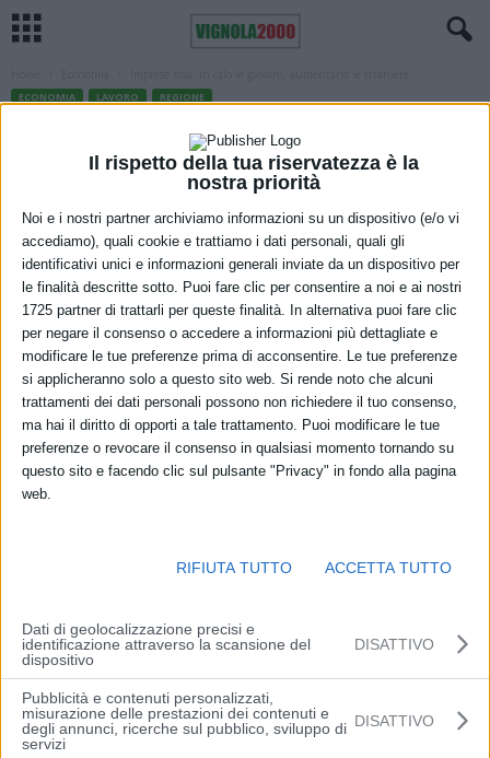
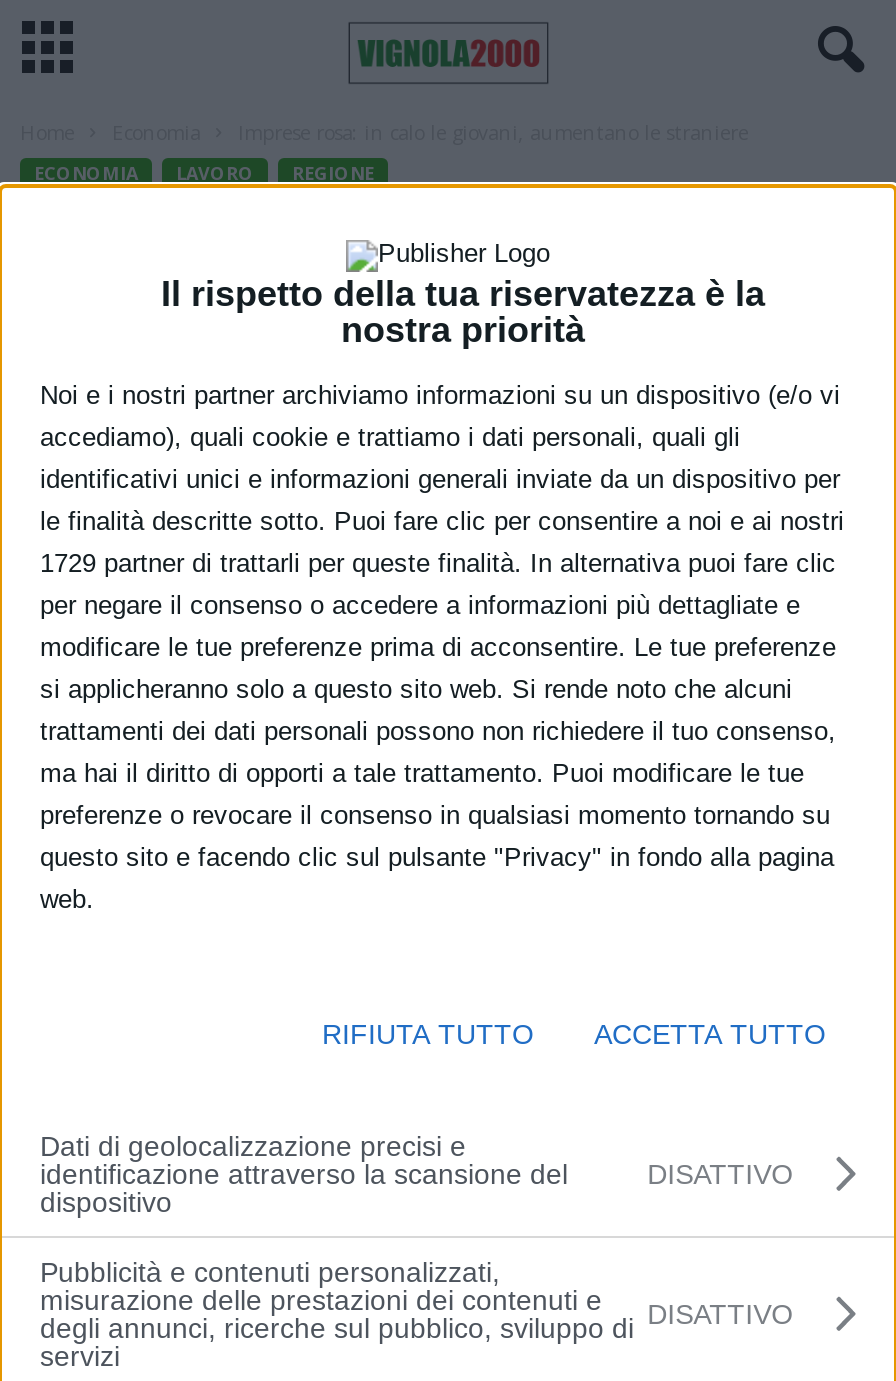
- 1725 partner di trattarli per queste finalità. In alternativa puoi fare clic
+ 1729 partner di trattarli per queste finalità. In alternativa puoi fare clic
